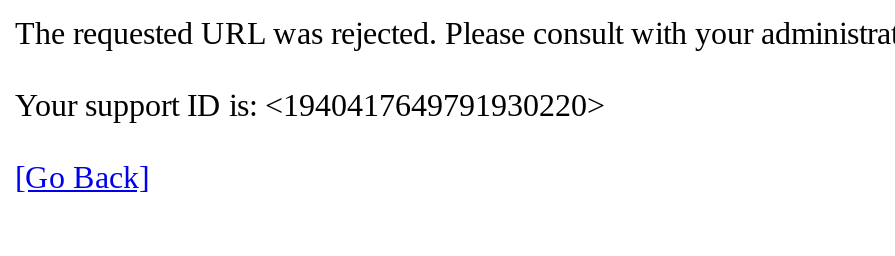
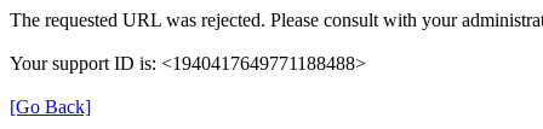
- Your support ID is: <1940417649791930220>
+ Your support ID is: <1940417649771188488>
